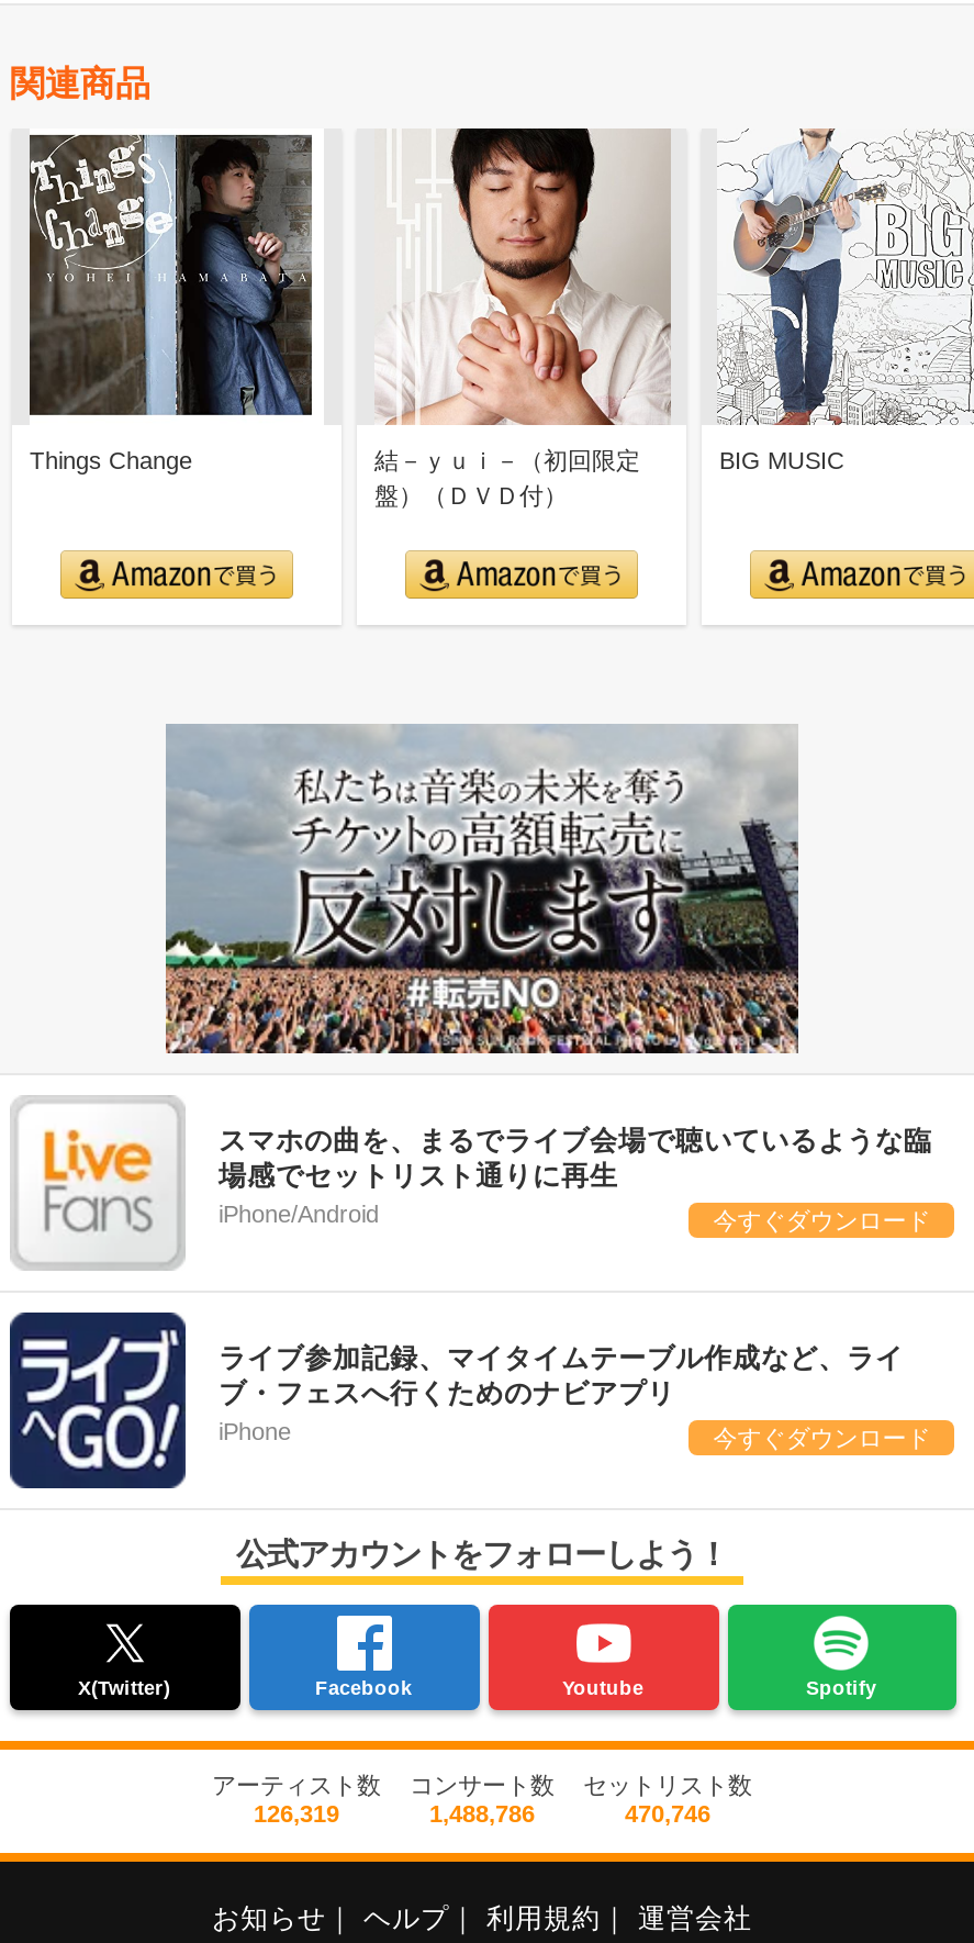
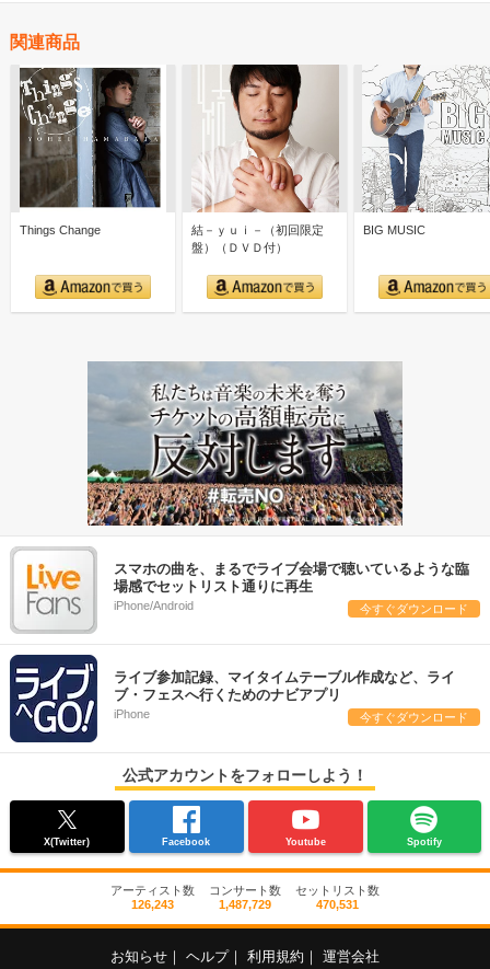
- 126,319
+ 126,243

- 1,488,786
+ 1,487,729

- 470,746
+ 470,531
